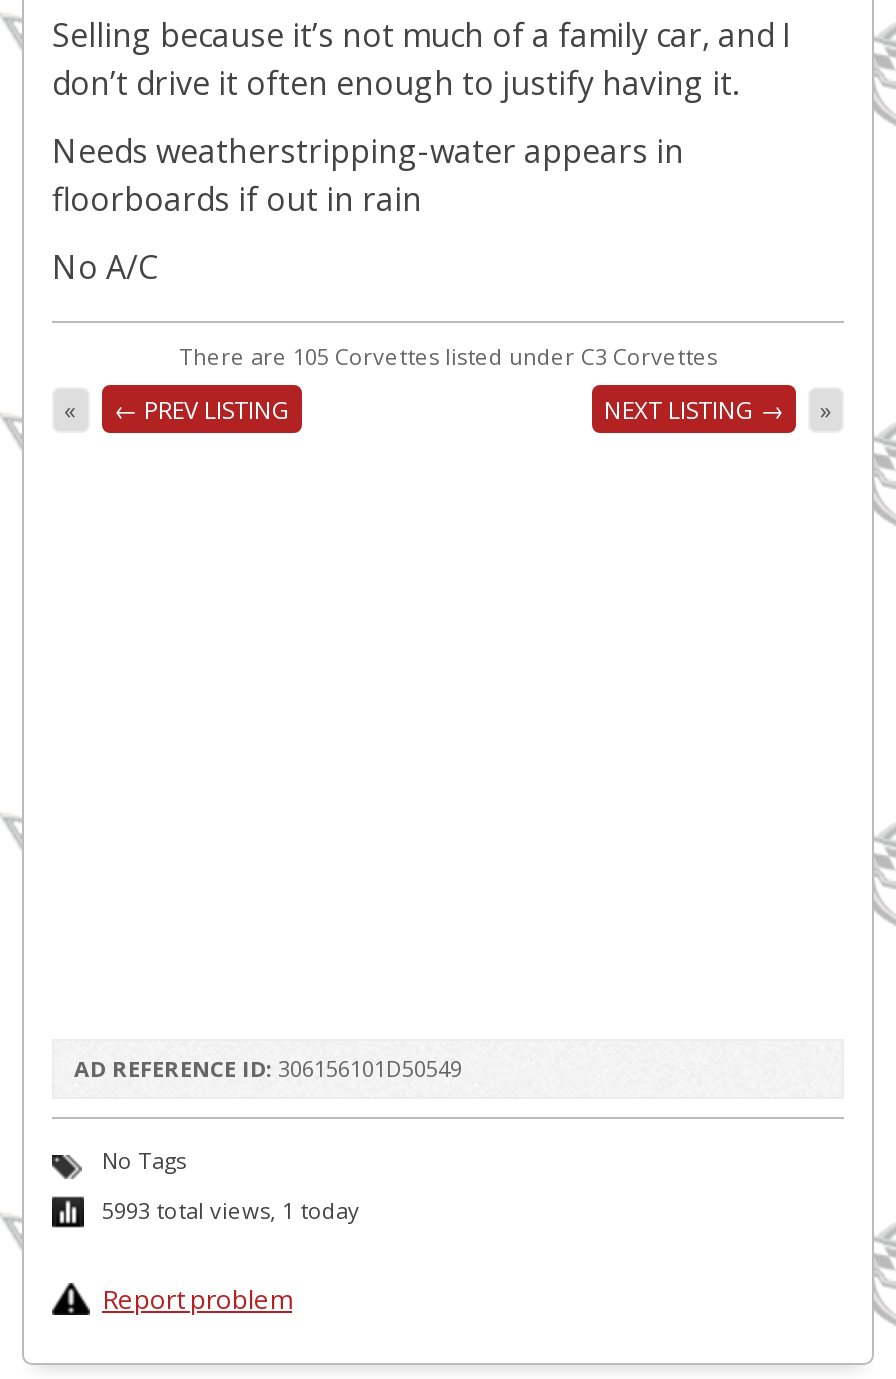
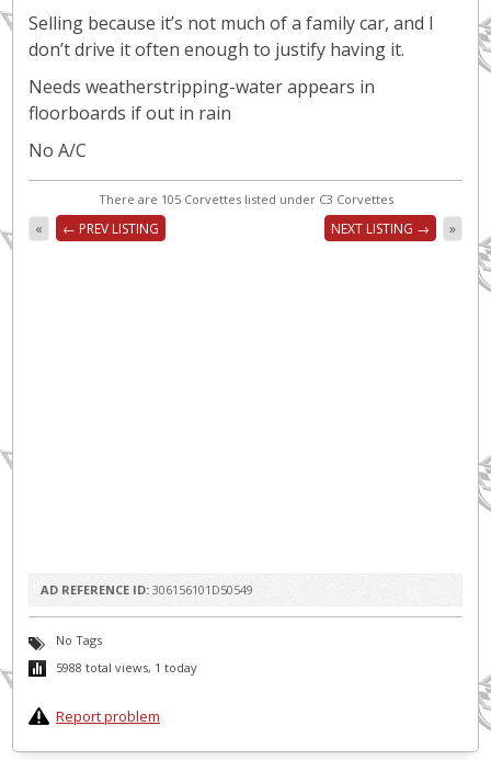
- 5993 total views, 1 today
+ 5988 total views, 1 today
